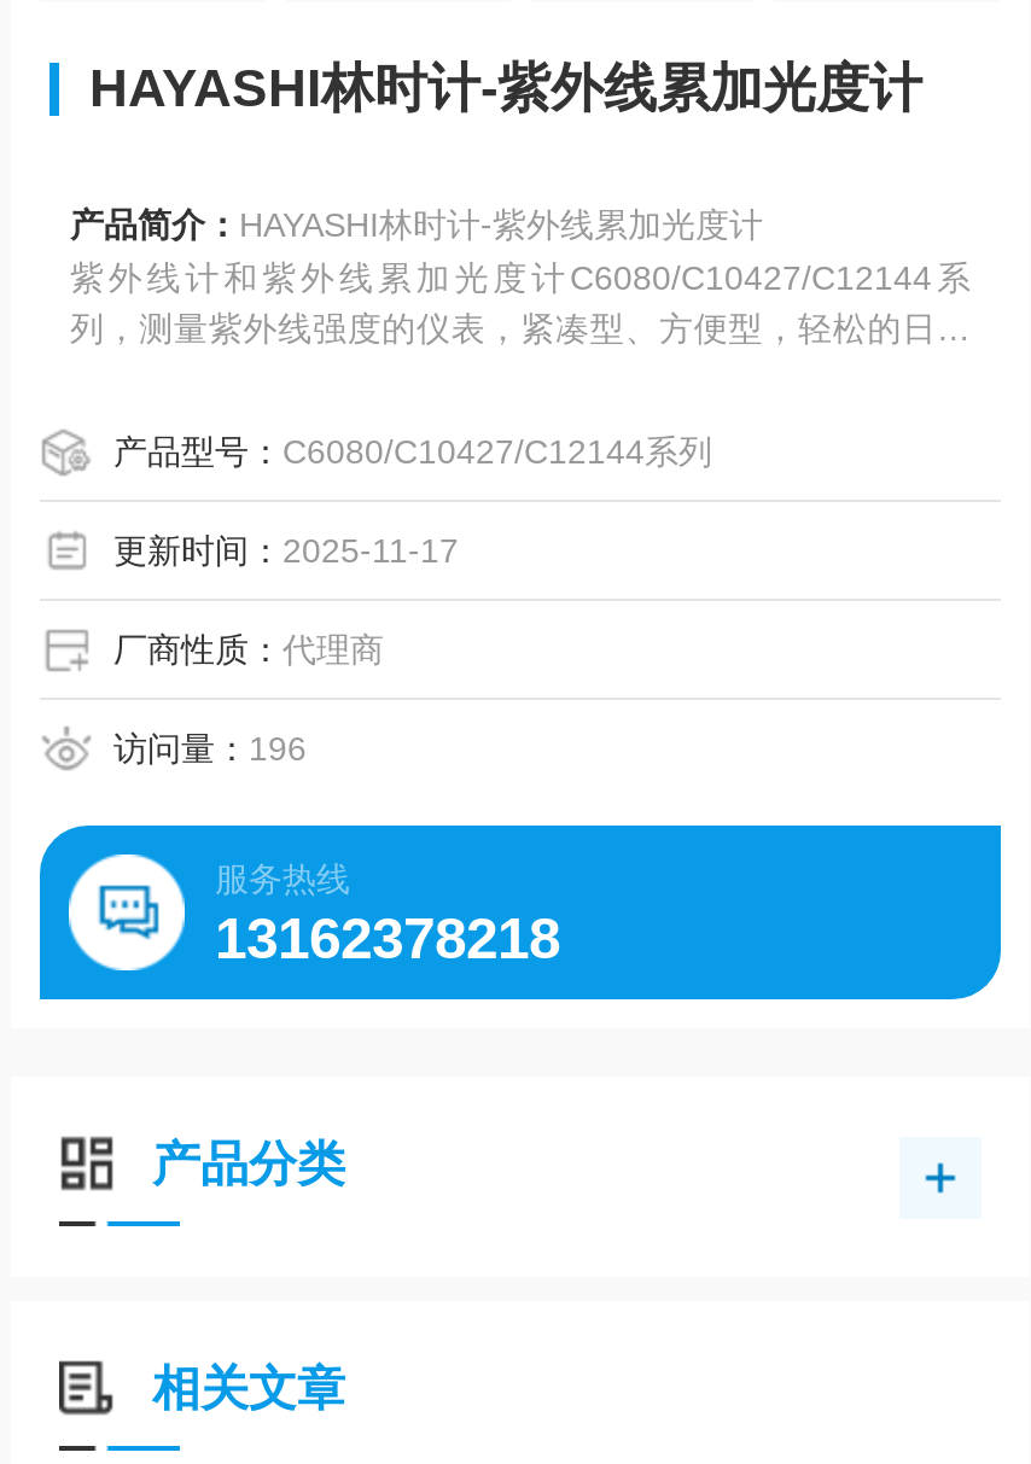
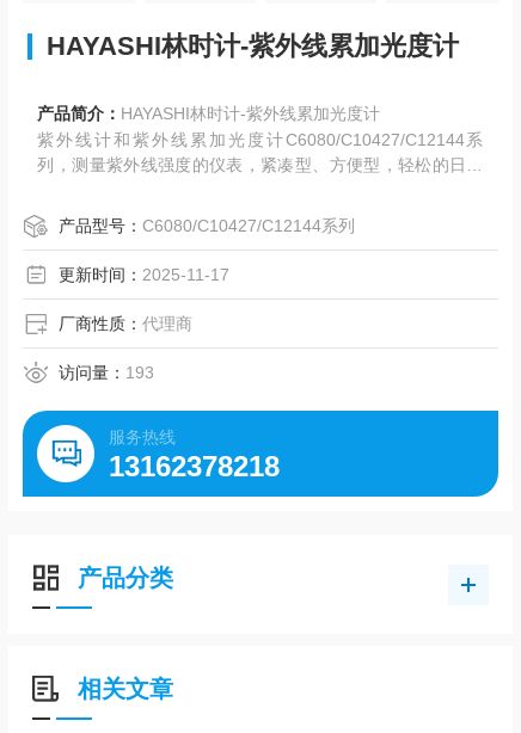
- 访问量：196
+ 访问量：193
